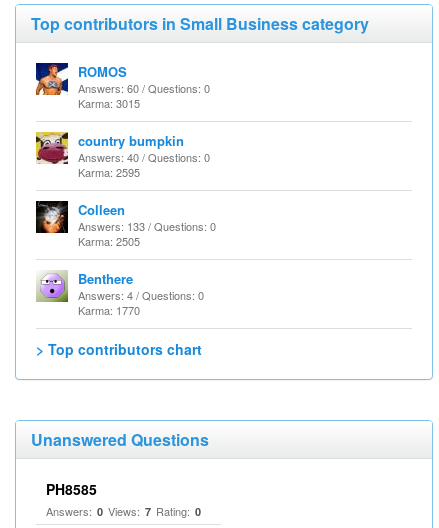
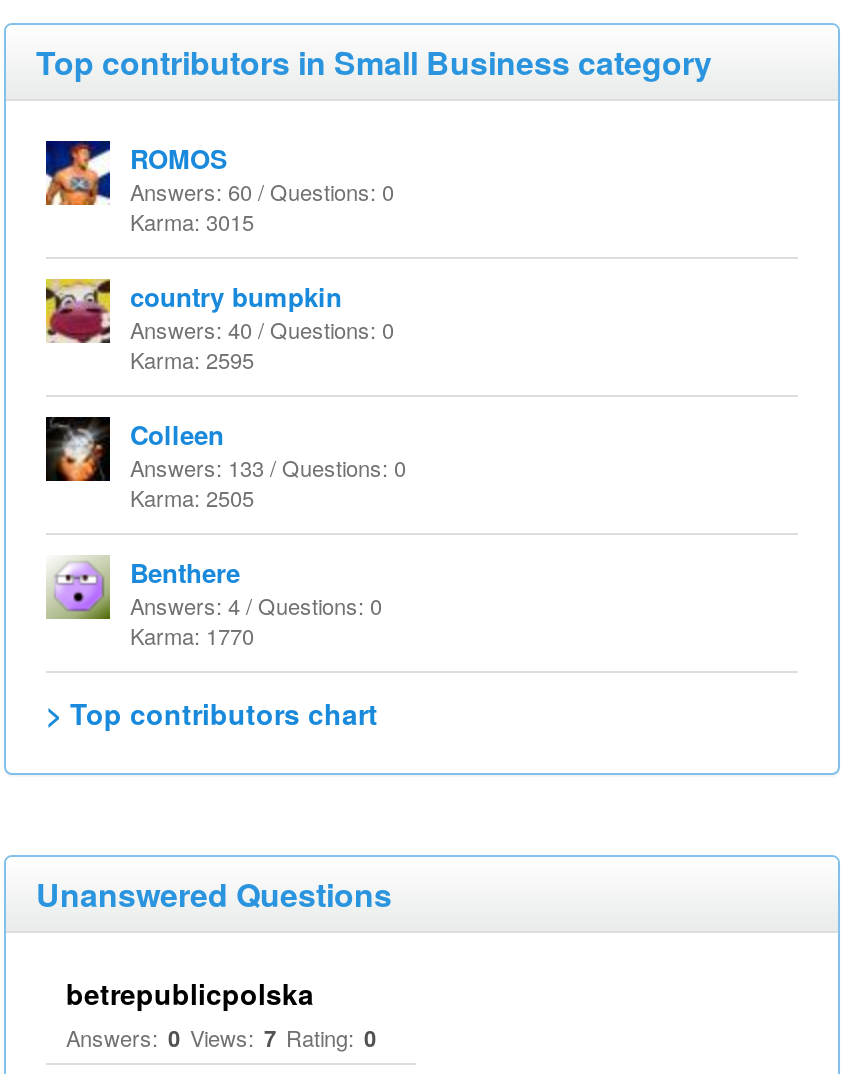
- PH8585
+ betrepublicpolska
